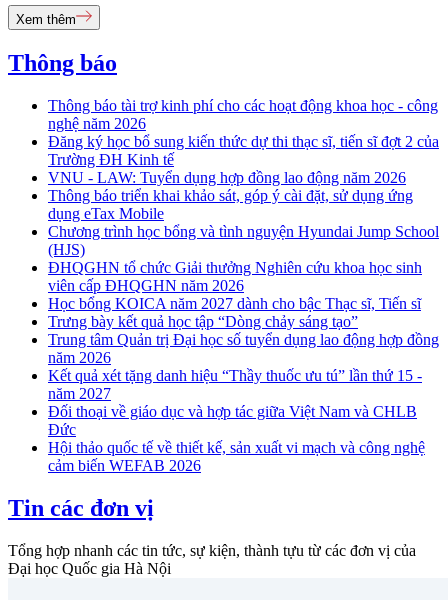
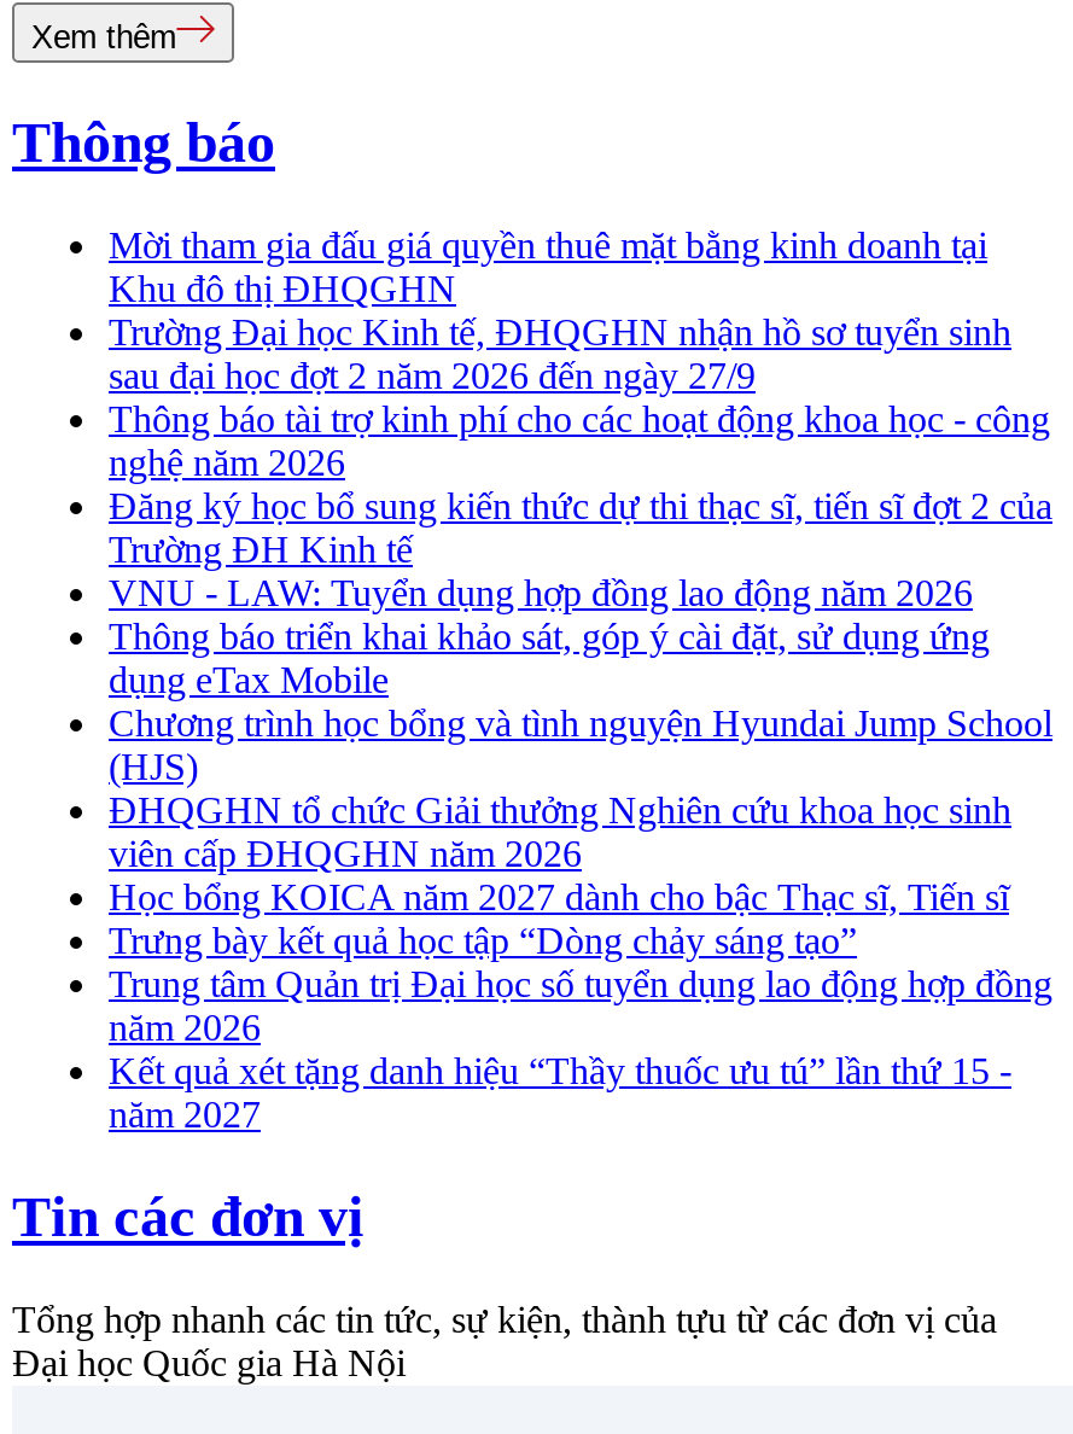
+ Mời tham gia đấu giá quyền thuê mặt bằng kinh doanh tại
+ Khu đô thị ĐHQGHN
+ Trường Đại học Kinh tế, ĐHQGHN nhận hồ sơ tuyển sinh
+ sau đại học đợt 2 năm 2026 đến ngày 27/9

moved down: Thông báo tài trợ kinh phí cho các hoạt động khoa học - công | nghệ năm 2026 | Đăng ký học bổ sung kiến thức dự thi thạc sĩ, tiến sĩ đợt 2 của | ... | Kết quả xét tặng danh hiệu “Thầy thuốc ưu tú” lần thứ 15 - | năm 2027

- Đối thoại về giáo dục và hợp tác giữa Việt Nam và CHLB
- Đức
- Hội thảo quốc tế về thiết kế, sản xuất vi mạch và công nghệ
- cảm biến WEFAB 2026
